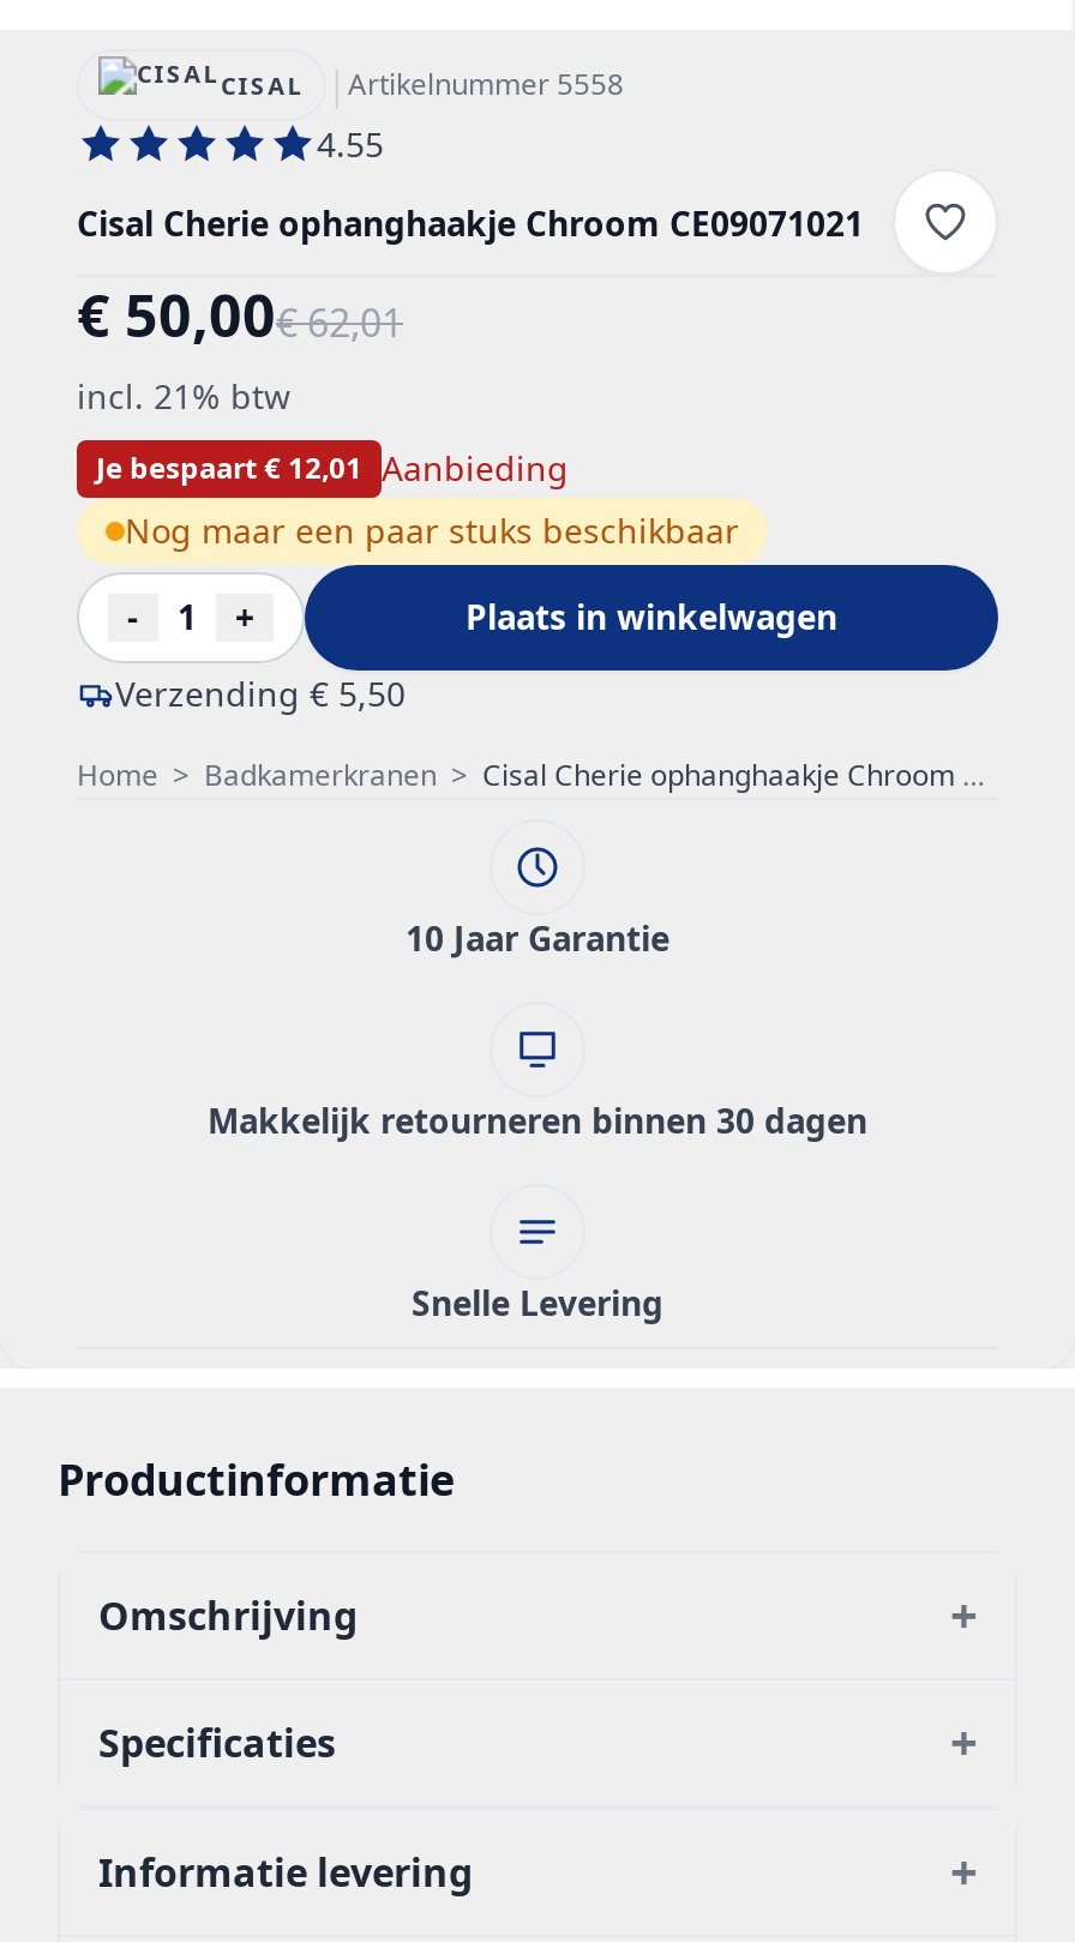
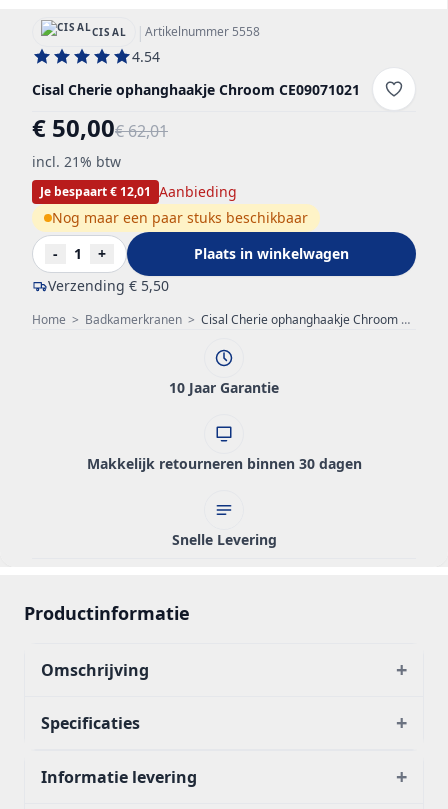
- 4.55
+ 4.54
